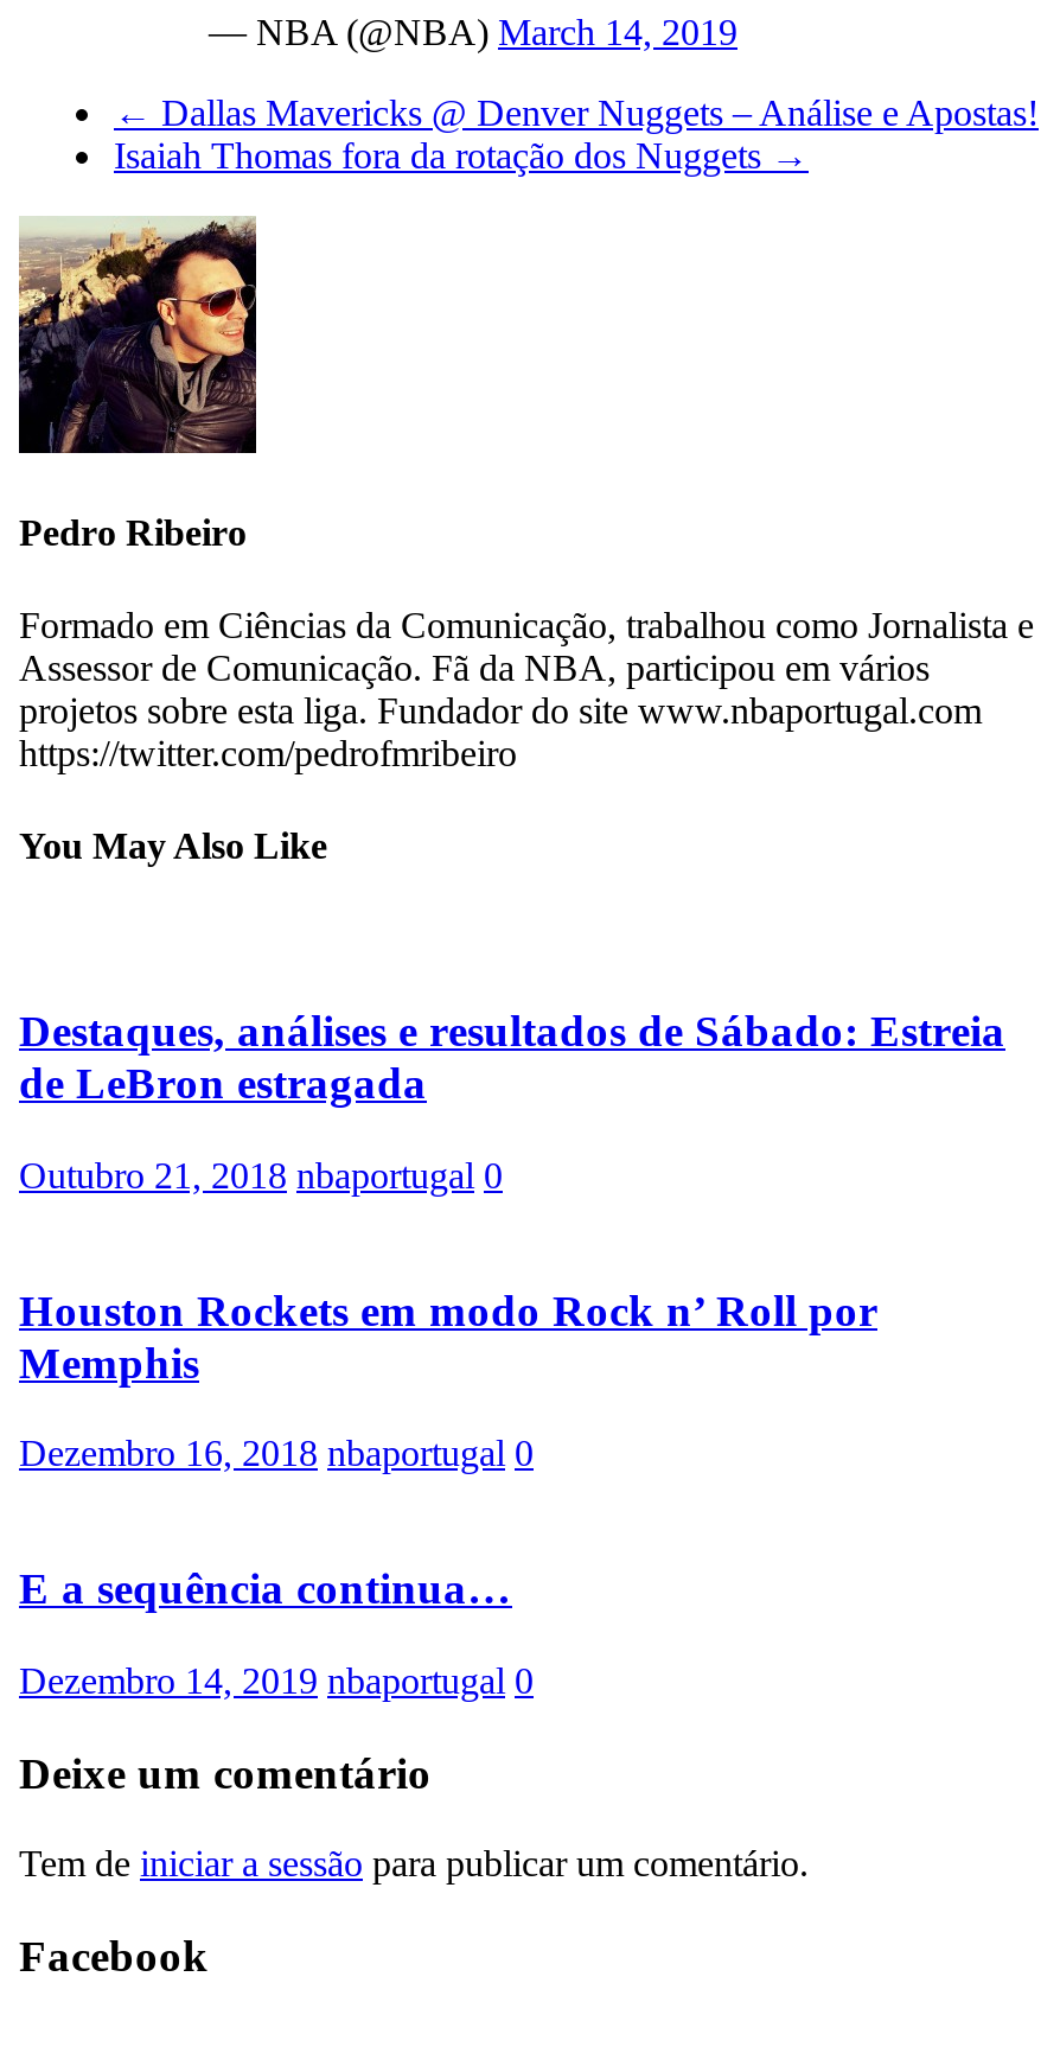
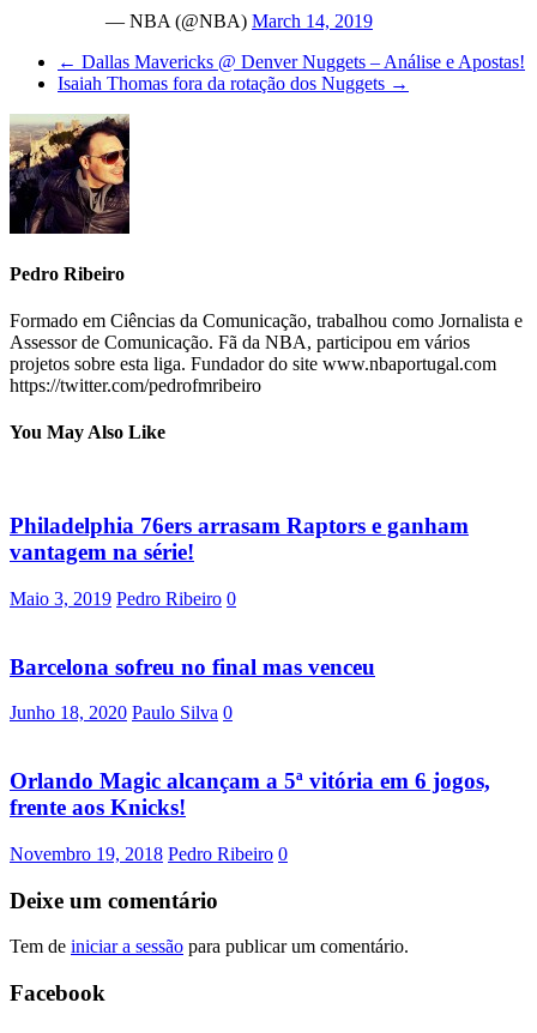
- Destaques, análises e resultados de Sábado: Estreia
- de LeBron estragada
+ Philadelphia 76ers arrasam Raptors e ganham
+ vantagem na série!

- Outubro 21, 2018 nbaportugal 0
+ Maio 3, 2019 Pedro Ribeiro 0

- Houston Rockets em modo Rock n’ Roll por
- Memphis
+ Barcelona sofreu no final mas venceu

- Dezembro 16, 2018 nbaportugal 0
+ Junho 18, 2020 Paulo Silva 0

- E a sequência continua…
+ Orlando Magic alcançam a 5ª vitória em 6 jogos,
+ frente aos Knicks!

- Dezembro 14, 2019 nbaportugal 0
+ Novembro 19, 2018 Pedro Ribeiro 0
